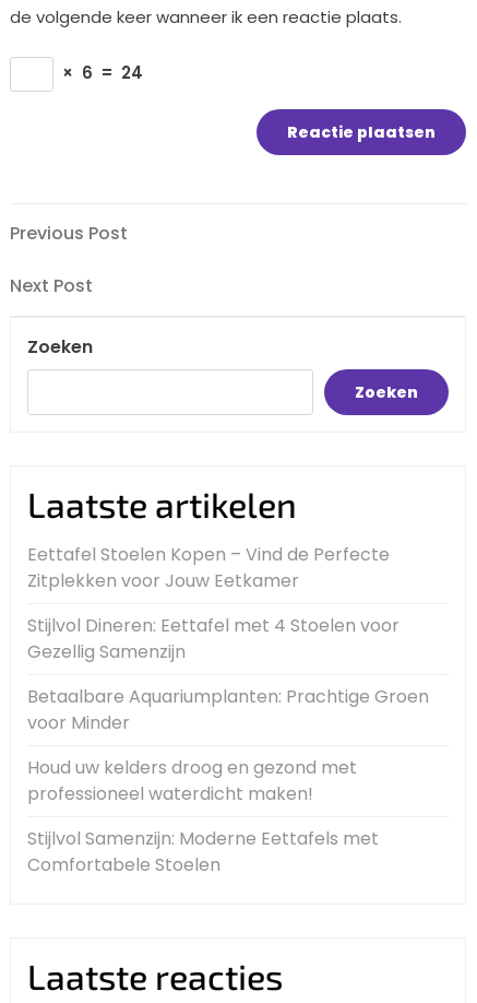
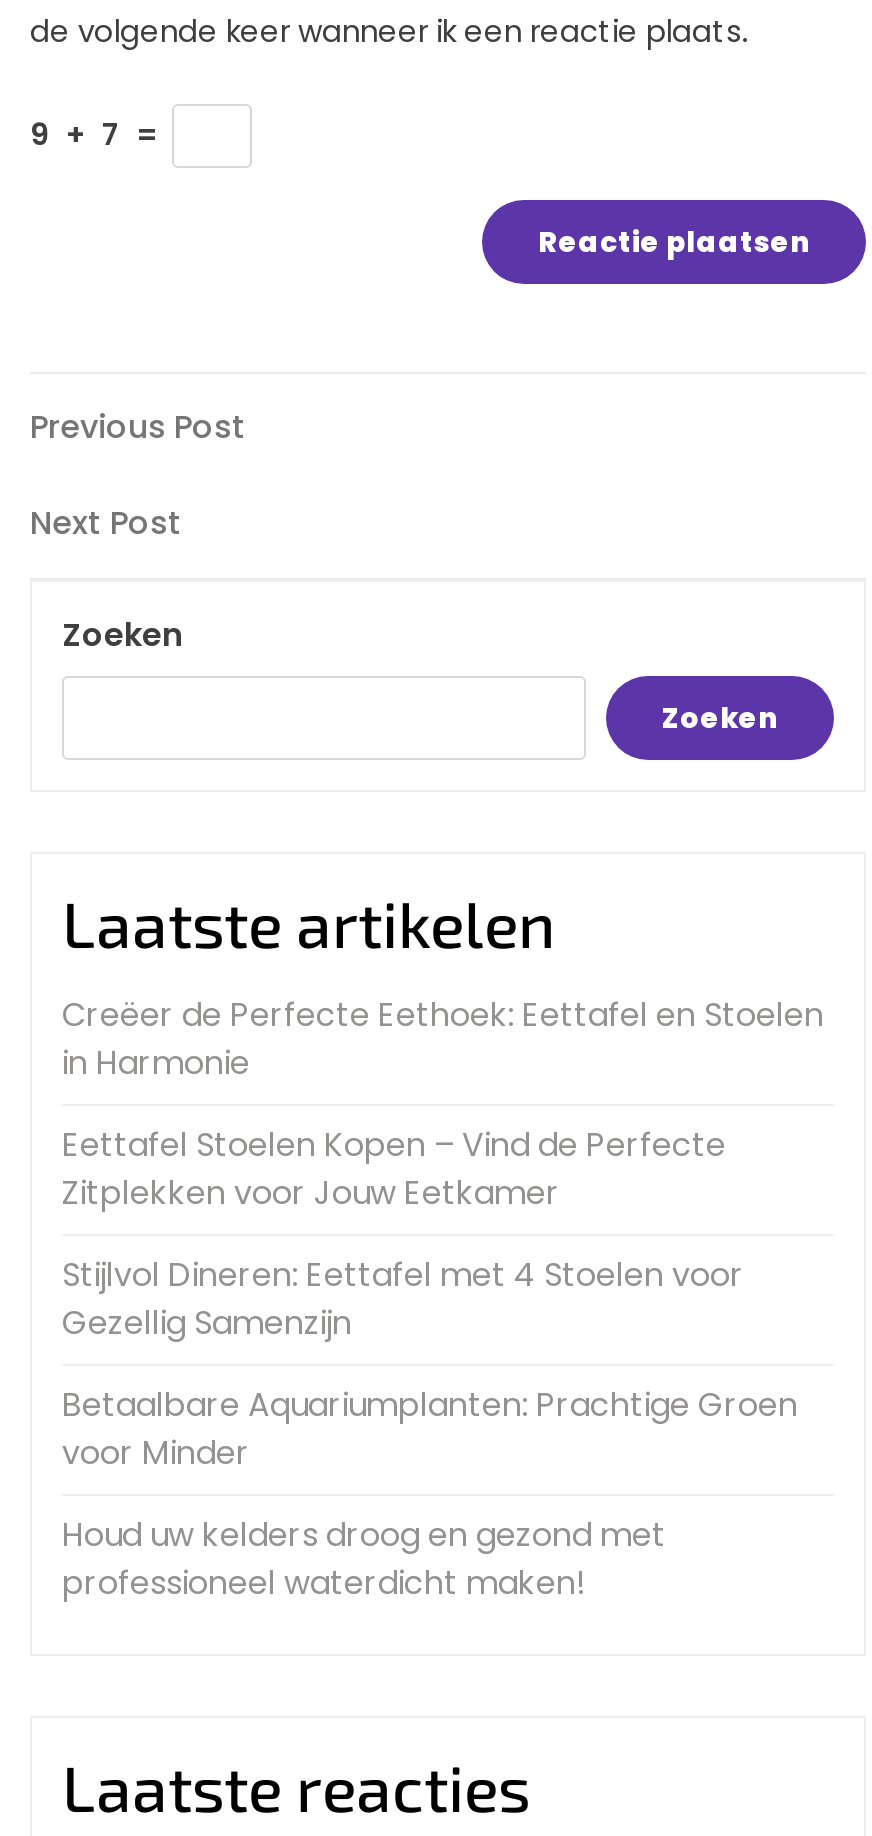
- × 6 = 24
+ 9 + 7 =

+ Creëer de Perfecte Eethoek: Eettafel en Stoelen
+ in Harmonie

moved down: Eettafel Stoelen Kopen – Vind de Perfecte | Zitplekken voor Jouw Eetkamer | Stijlvol Dineren: Eettafel met 4 Stoelen voor | Gezellig Samenzijn | Betaalbare Aquariumplanten: Prachtige Groen | voor Minder | Houd uw kelders droog en gezond met | professioneel waterdicht maken!

- Stijlvol Samenzijn: Moderne Eettafels met
- Comfortabele Stoelen
